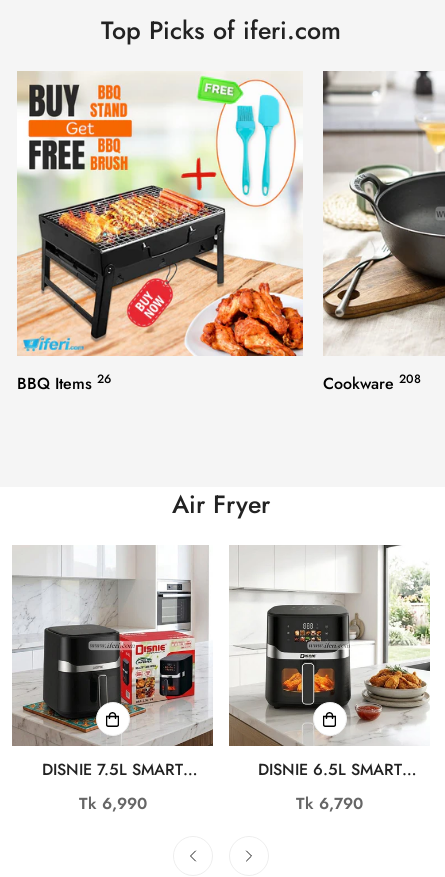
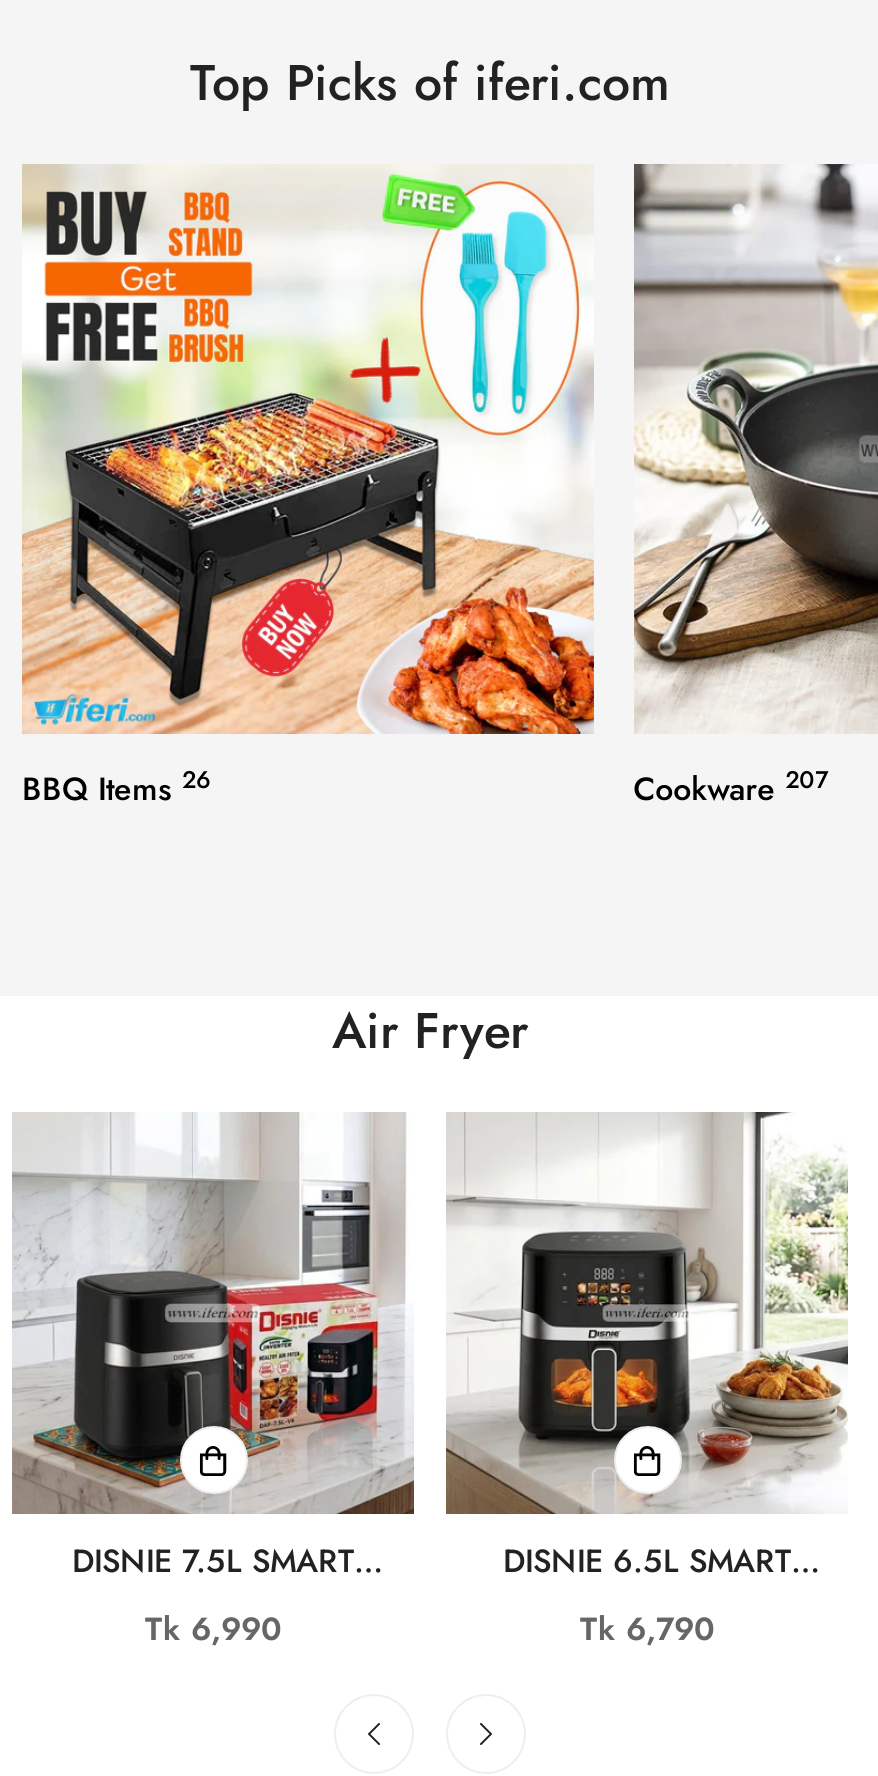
- Cookware 208
+ Cookware 207
